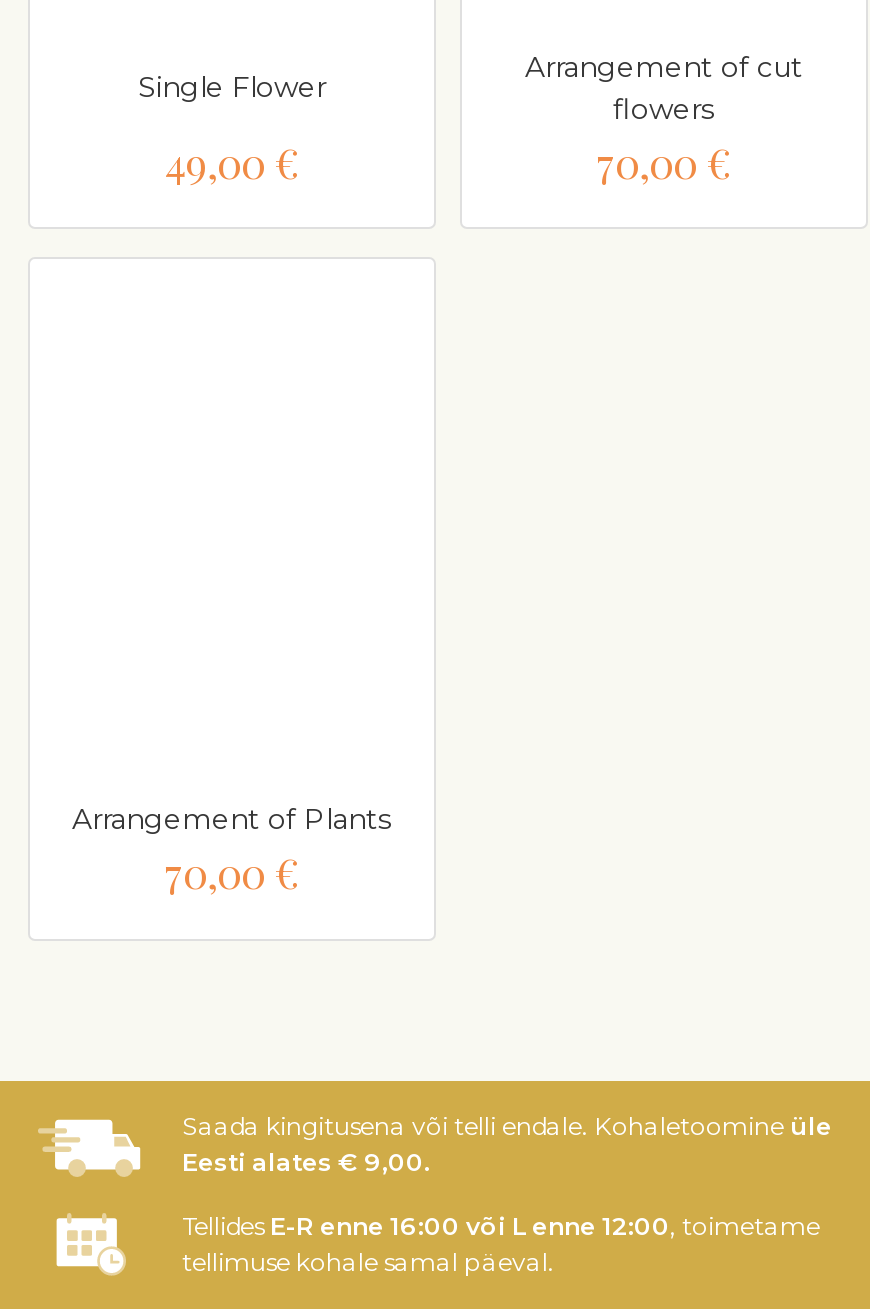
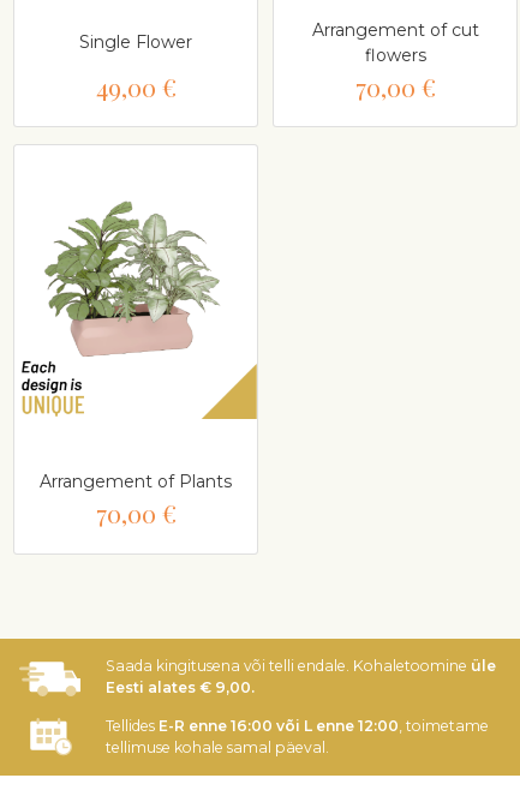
+ [image]
